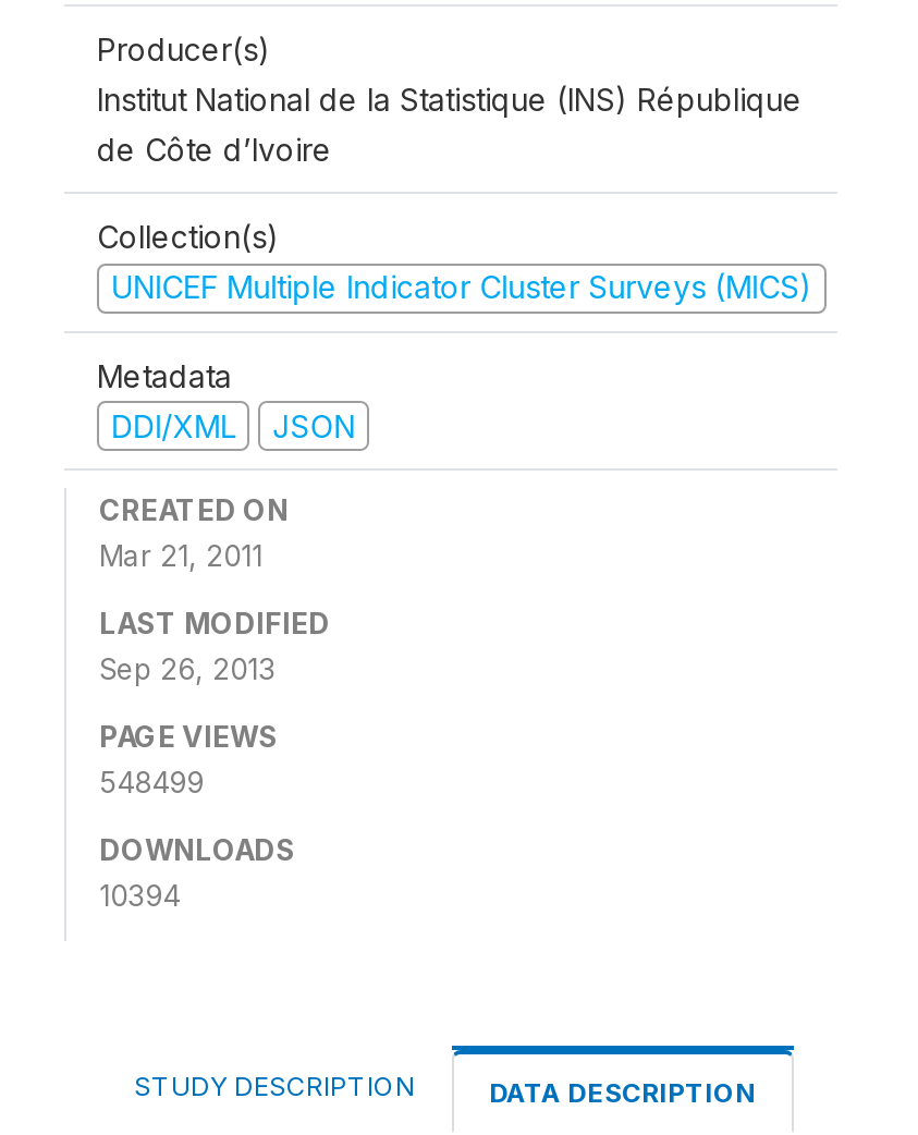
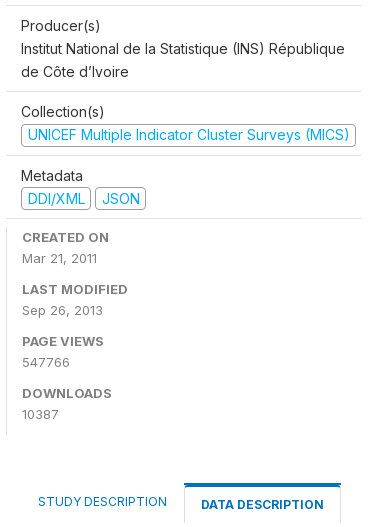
- 548499
+ 547766

- 10394
+ 10387
